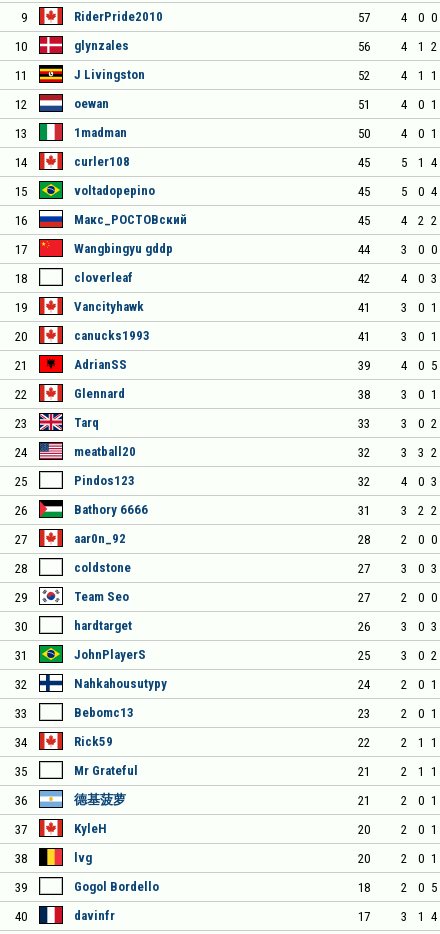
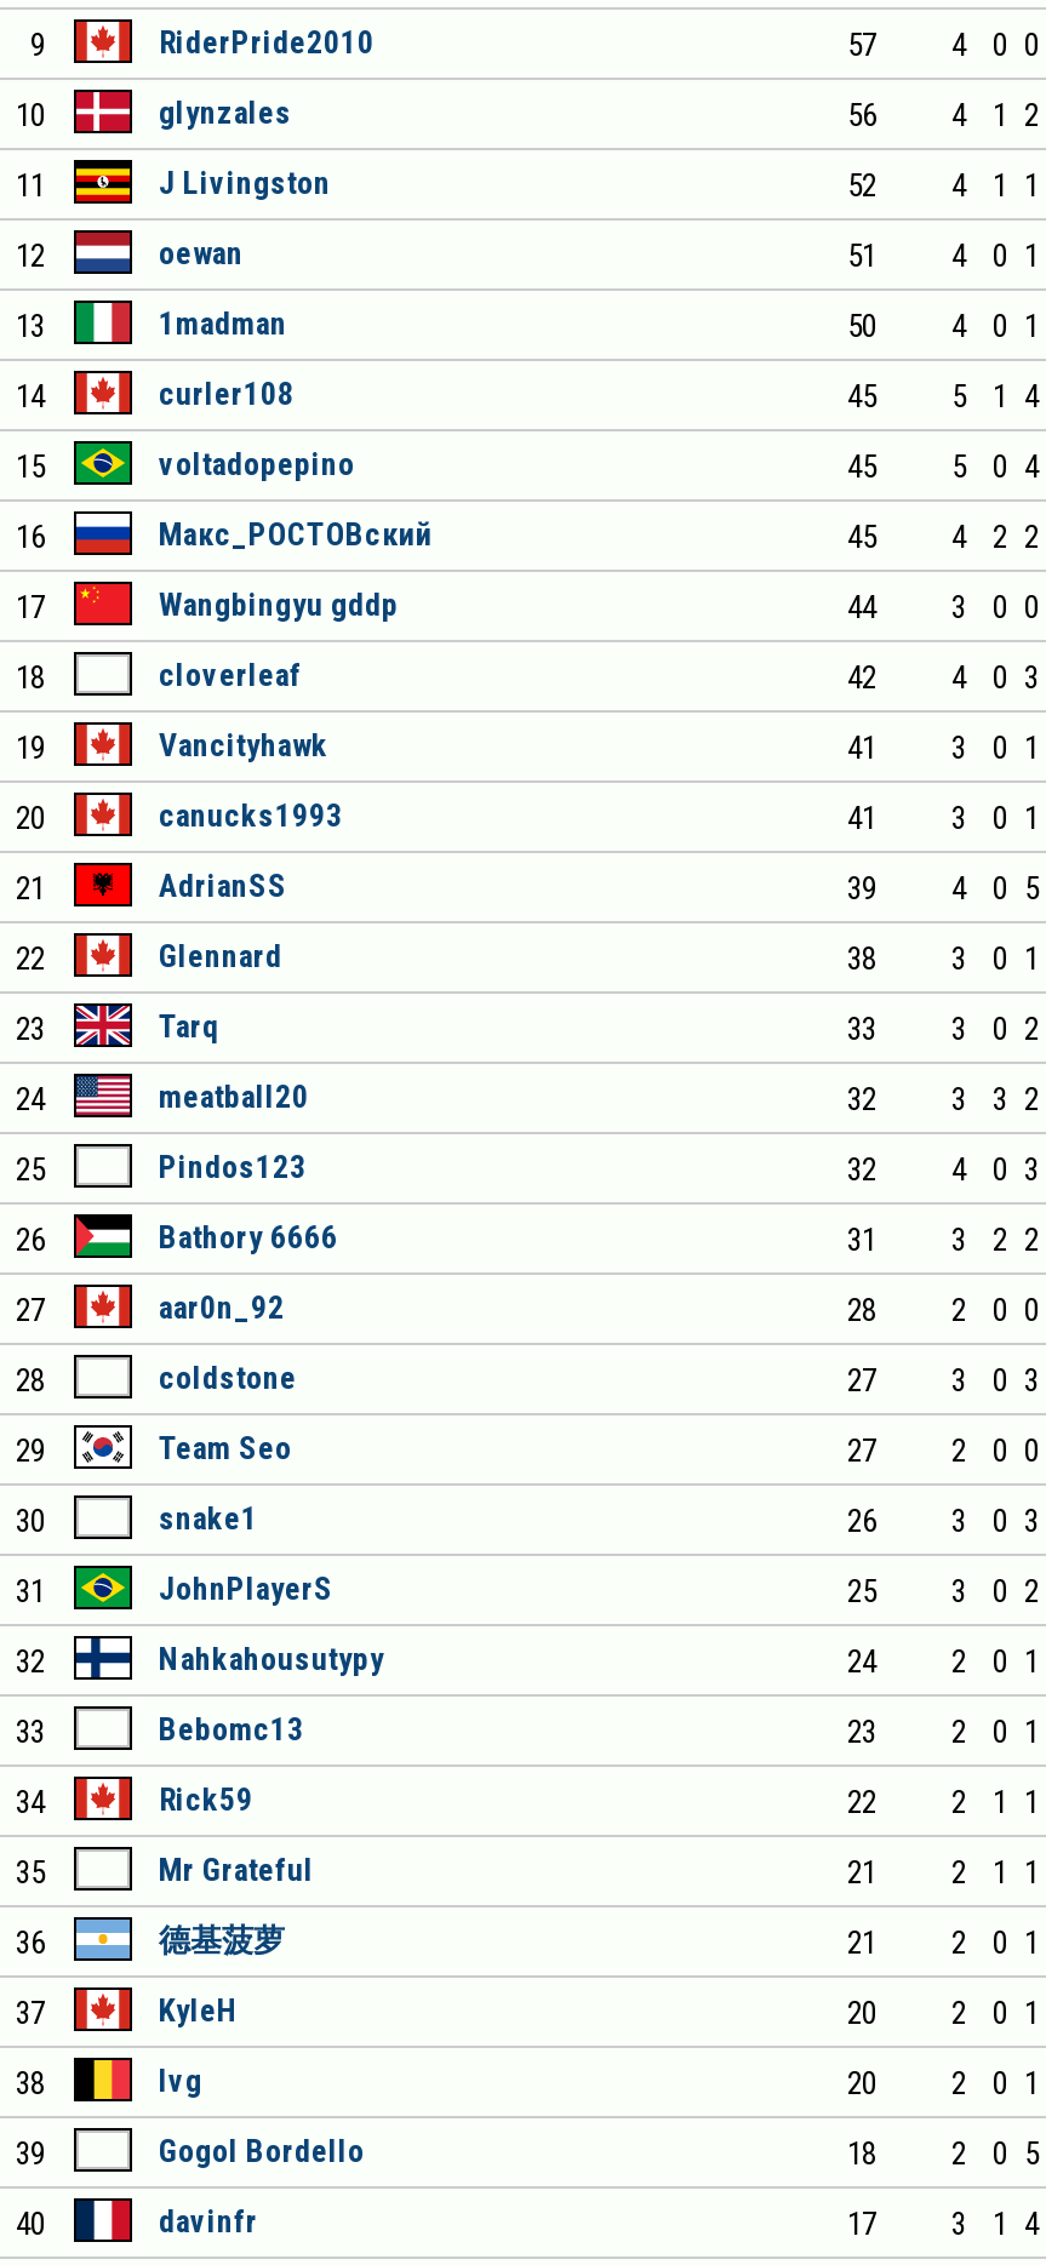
- hardtarget
+ snake1
